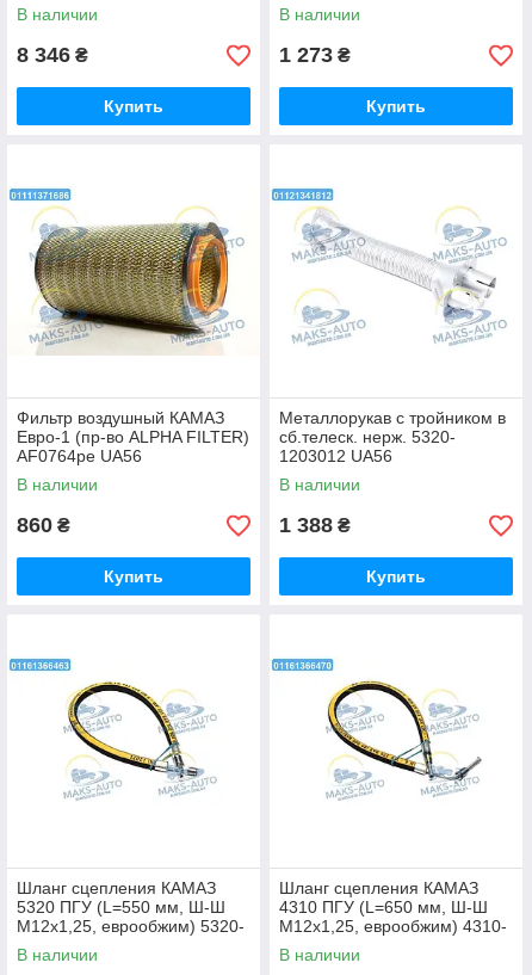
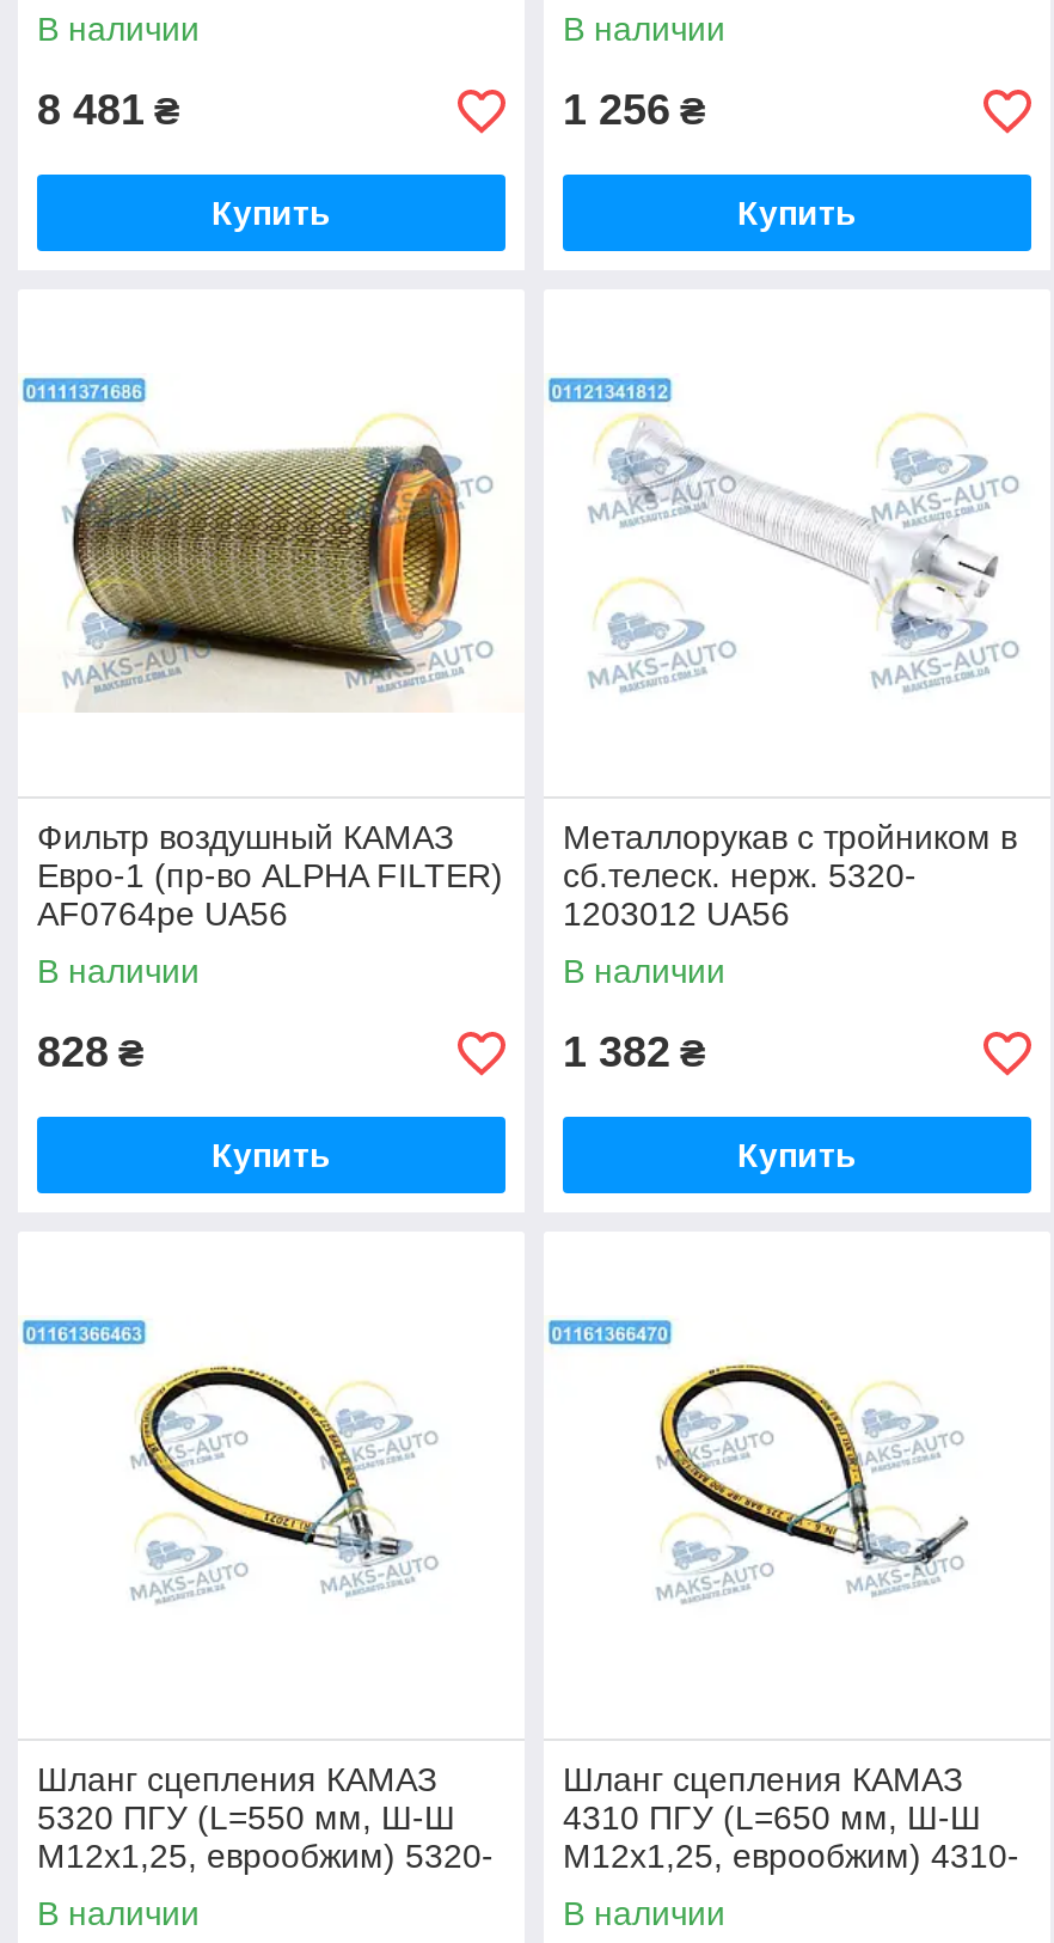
- 8 346 ₴
+ 8 481 ₴

- 1 273 ₴
+ 1 256 ₴

- 860 ₴
+ 828 ₴

- 1 388 ₴
+ 1 382 ₴
